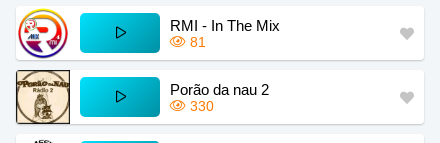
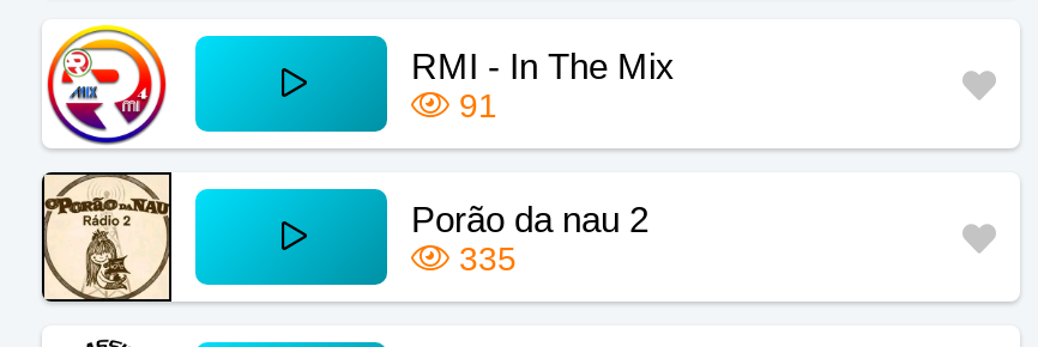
- 81
+ 91

- 330
+ 335
